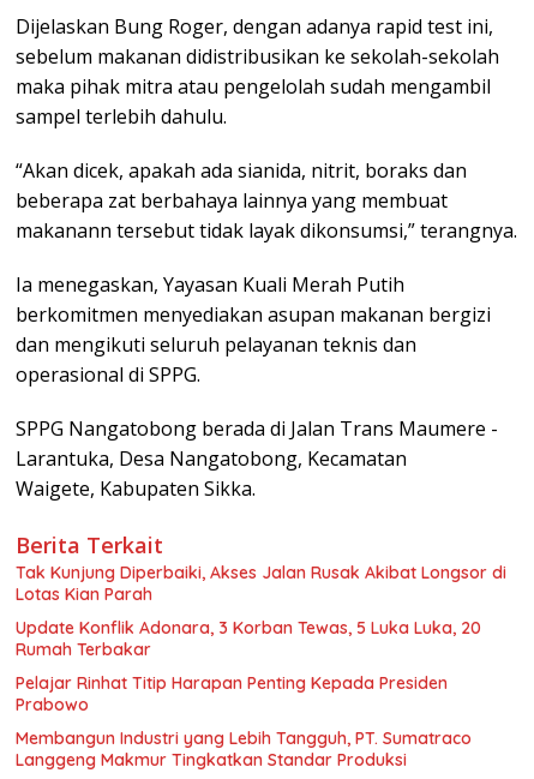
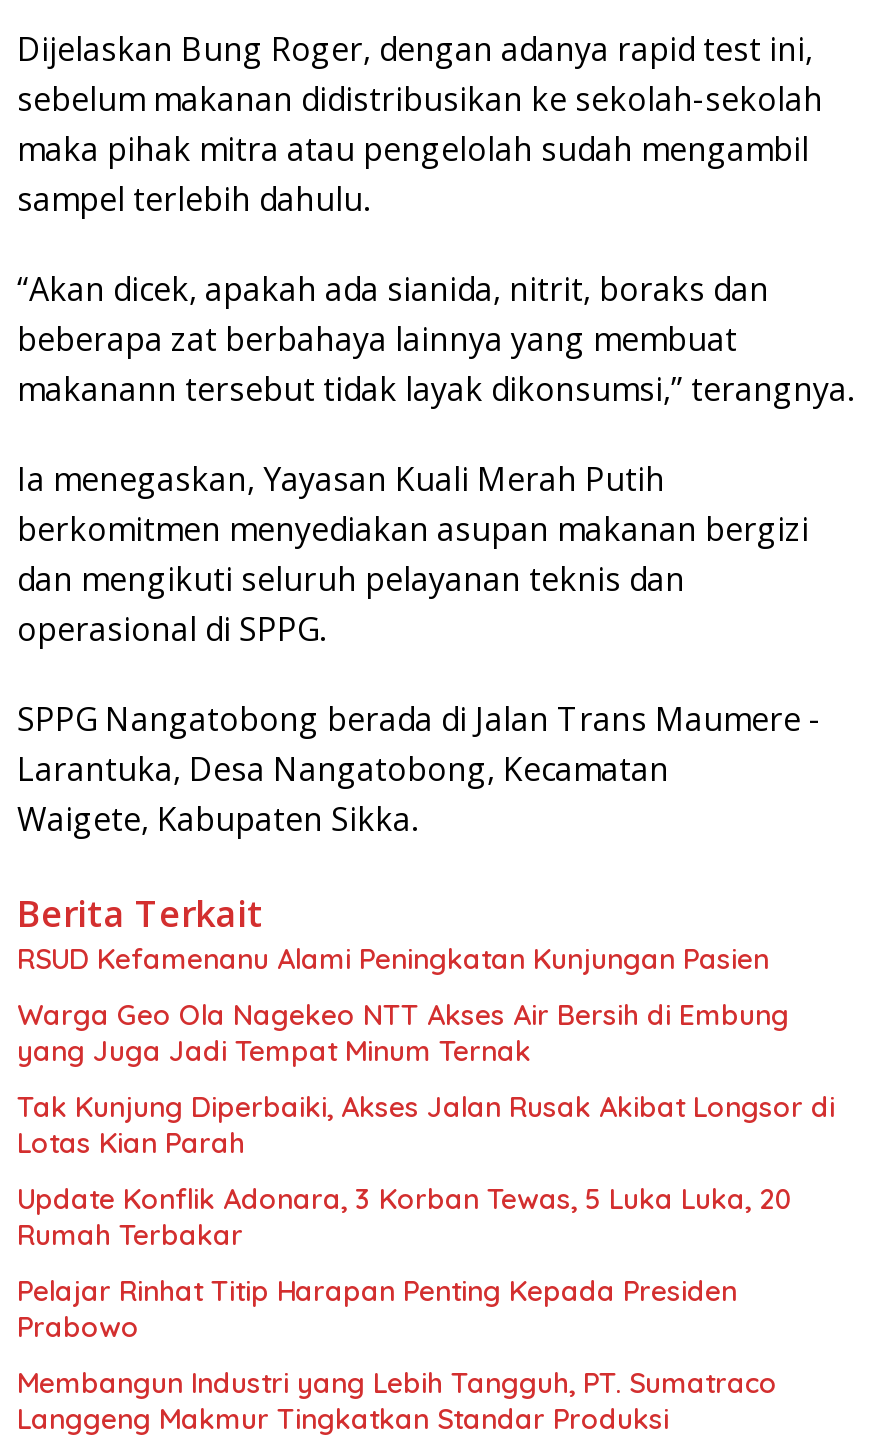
+ RSUD Kefamenanu Alami Peningkatan Kunjungan Pasien
+ Warga Geo Ola Nagekeo NTT Akses Air Bersih di Embung
+ yang Juga Jadi Tempat Minum Ternak
